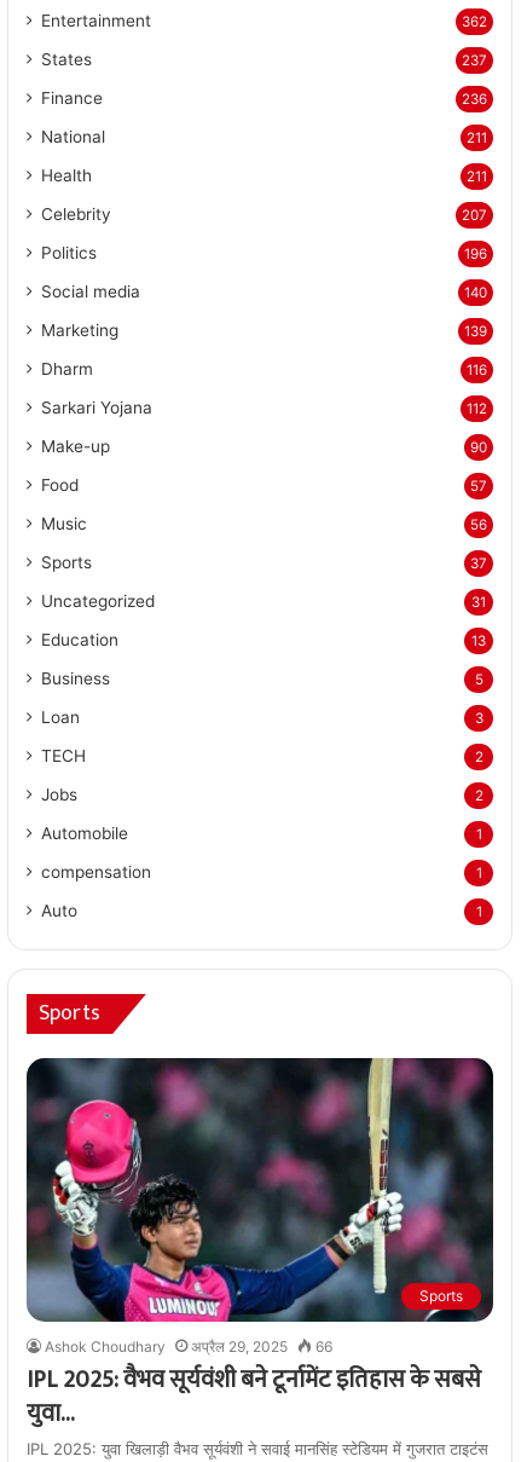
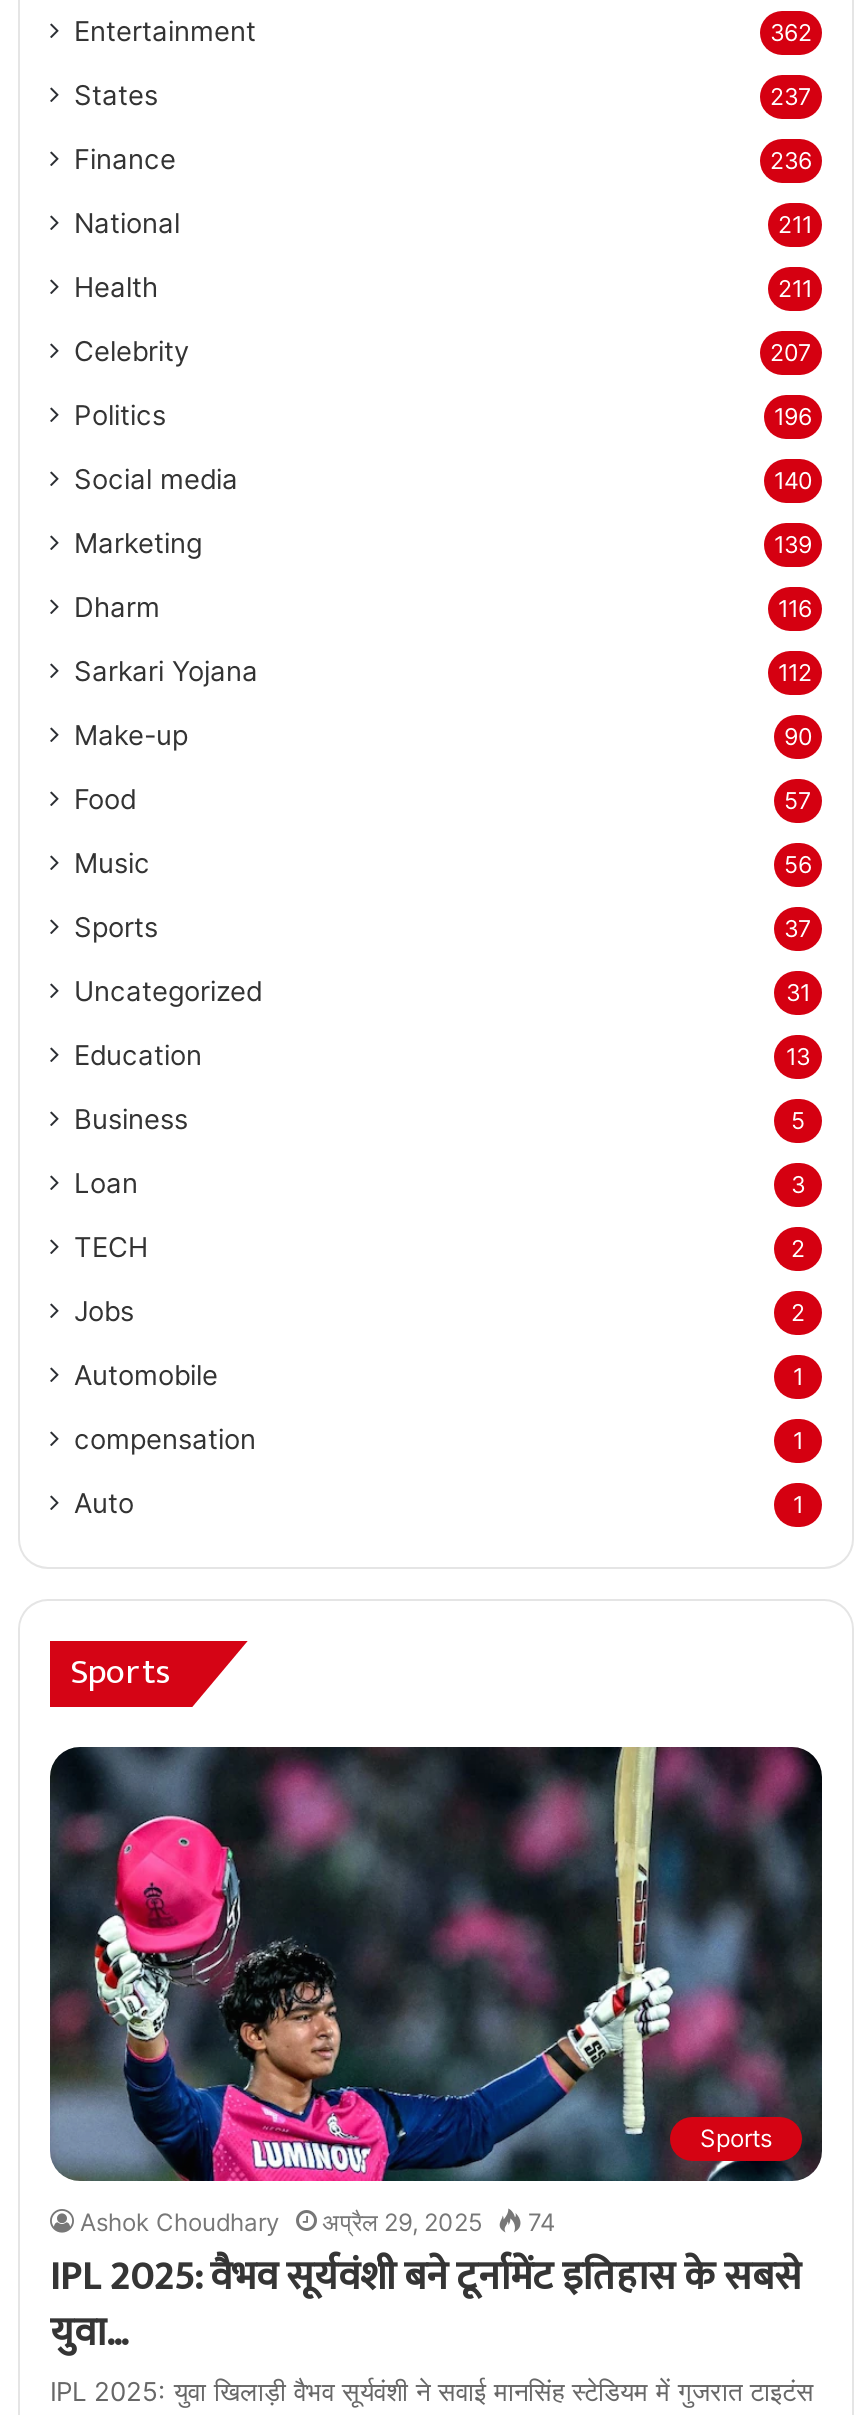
- Ashok Choudhary अप्रैल 29, 2025 66
+ Ashok Choudhary अप्रैल 29, 2025 74
